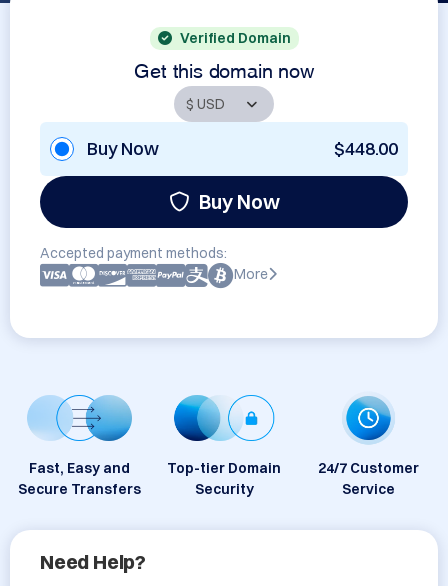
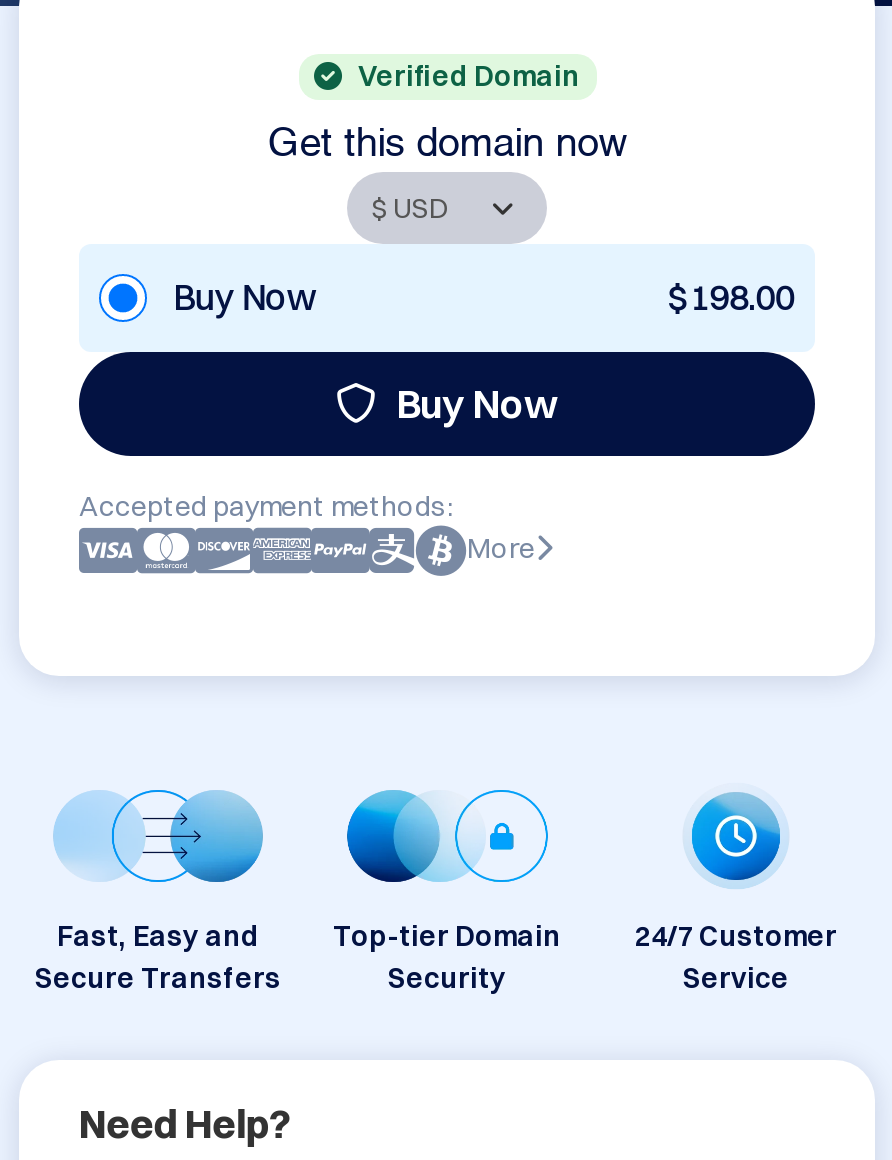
- $448.00
+ $198.00
